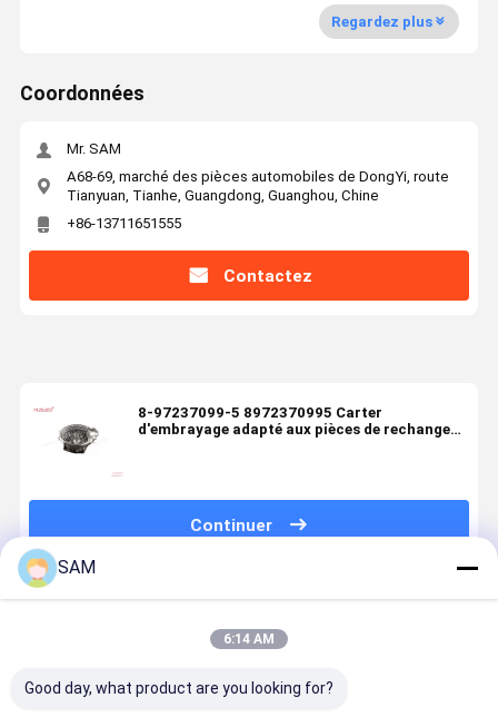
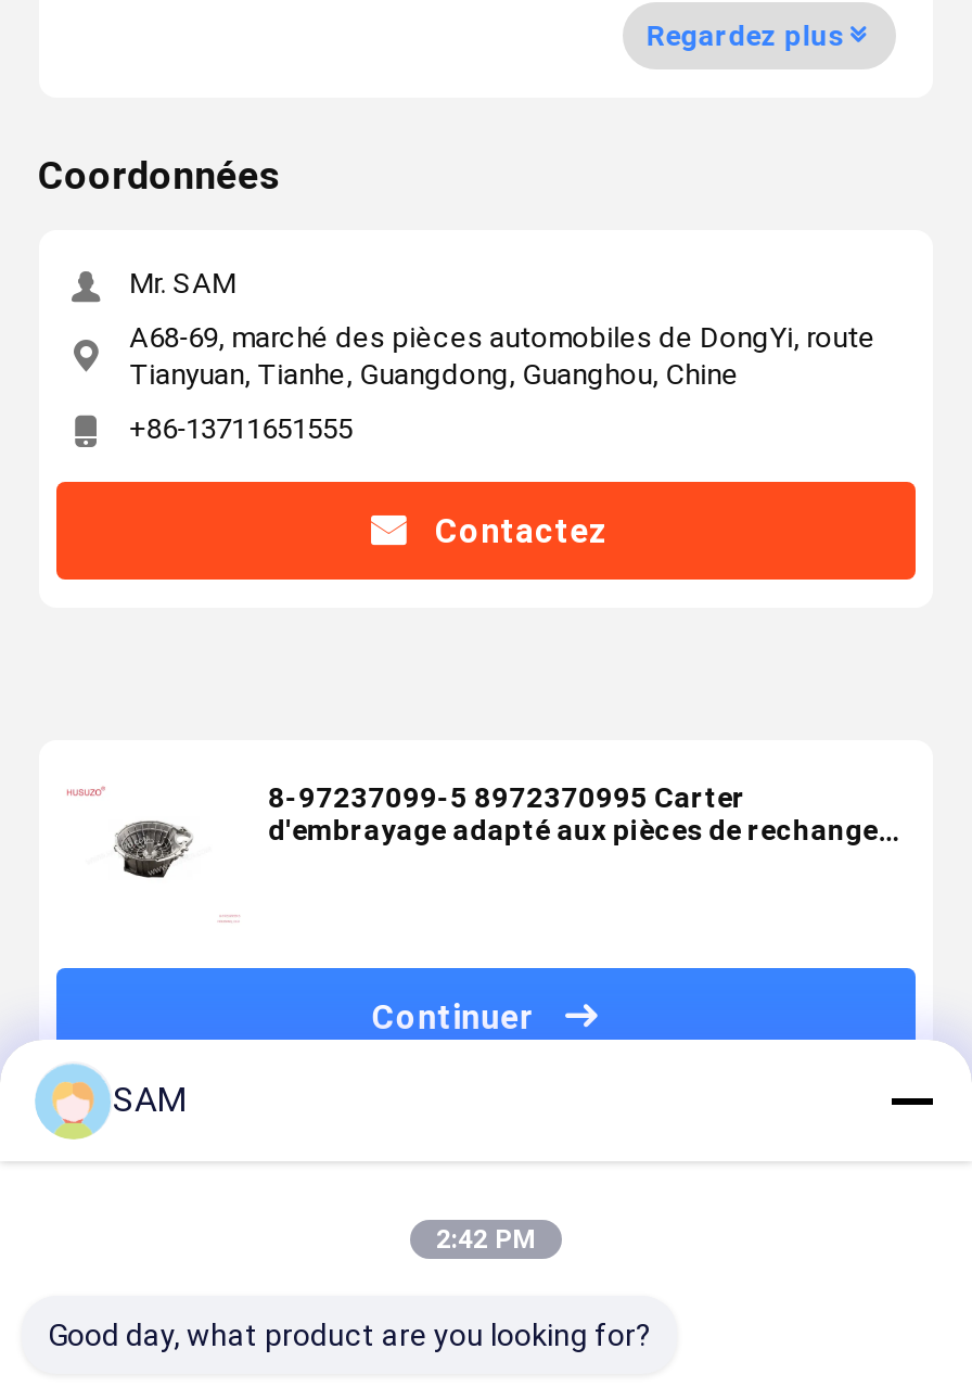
- 6:14 AM
+ 2:42 PM
